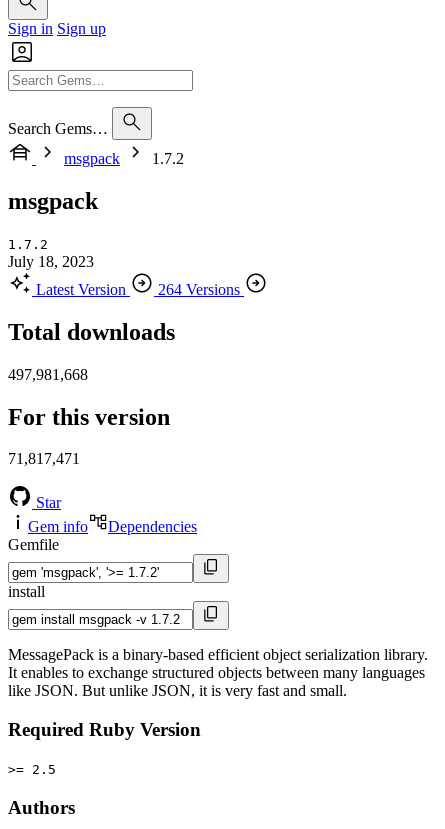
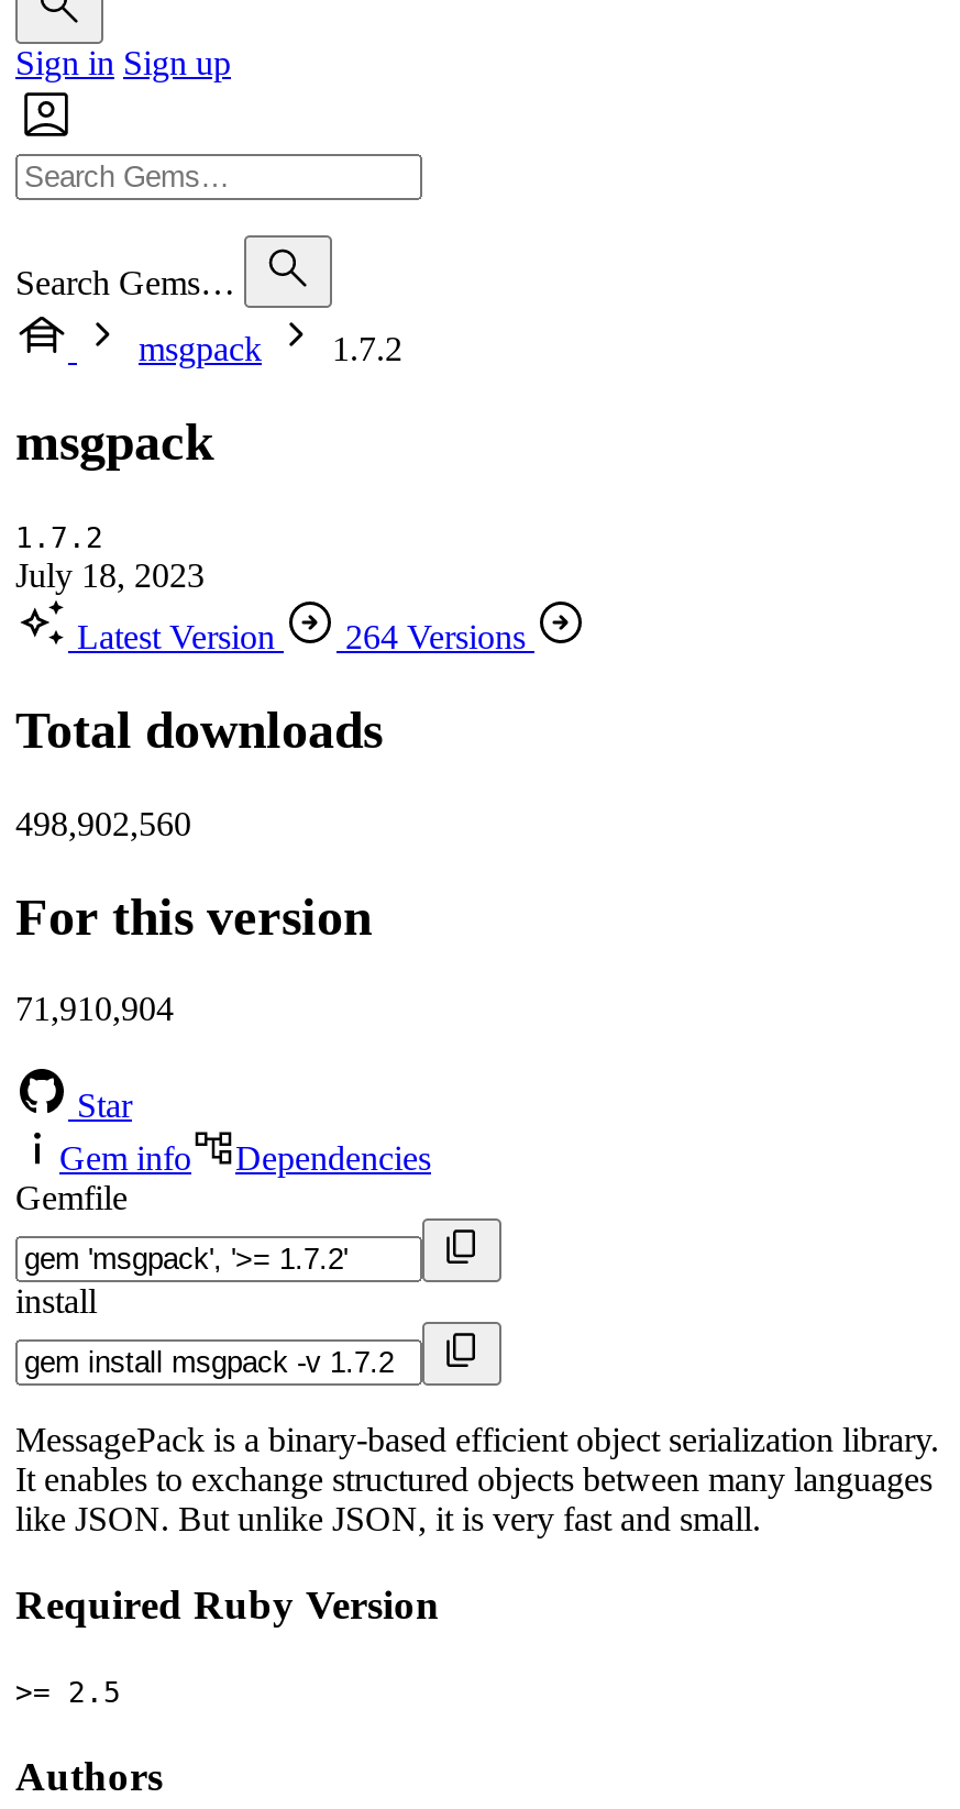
- 497,981,668
+ 498,902,560

- 71,817,471
+ 71,910,904
